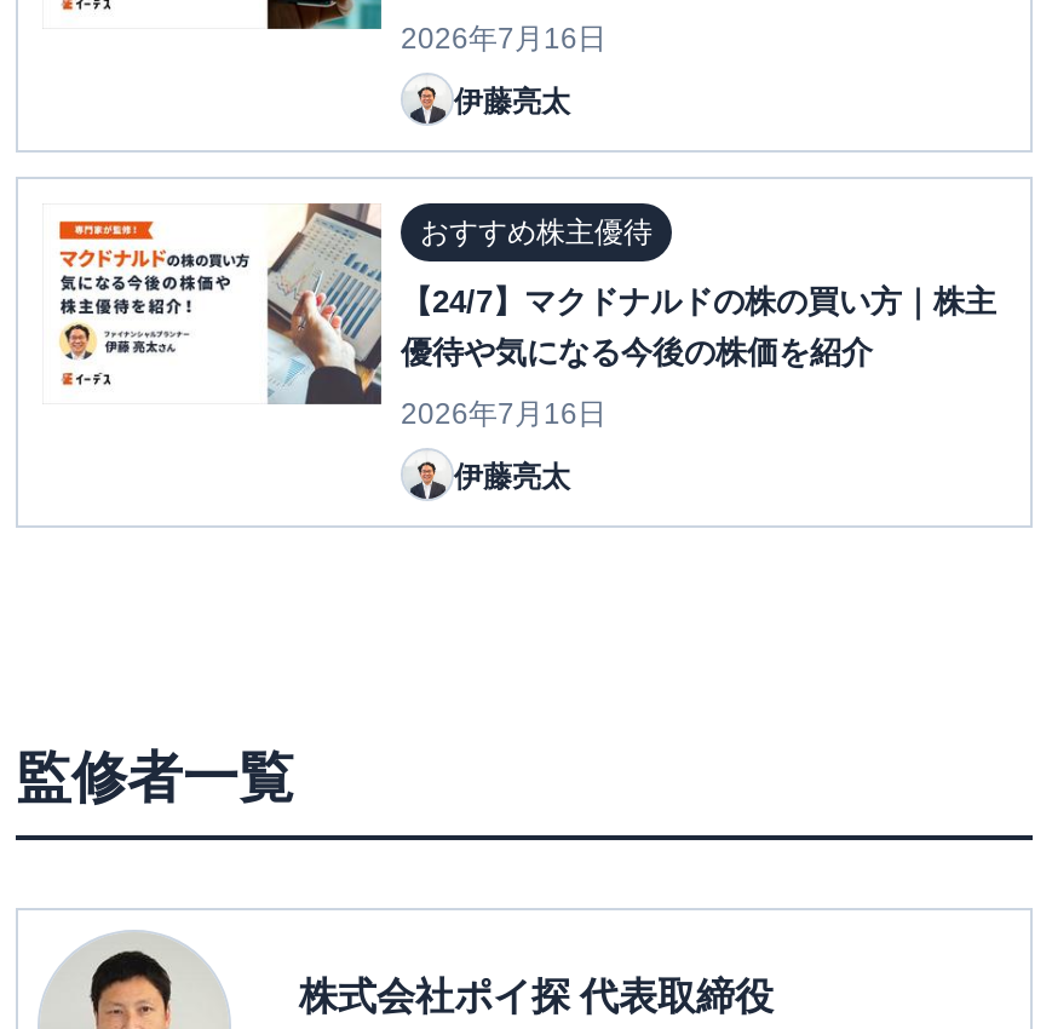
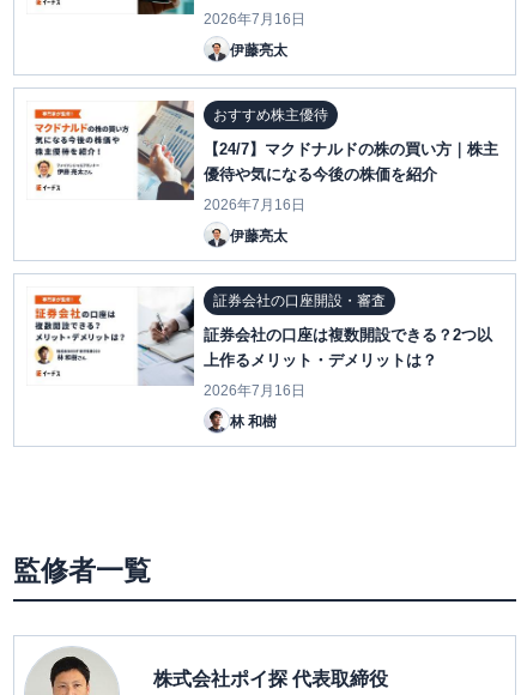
+ [image]

+ [image]
+ 証券会社の口座開設・審査
+ 証券会社の口座は複数開設できる？2つ以
+ 上作るメリット・デメリットは？
+ 2026年7月16日
+ 林 和樹
